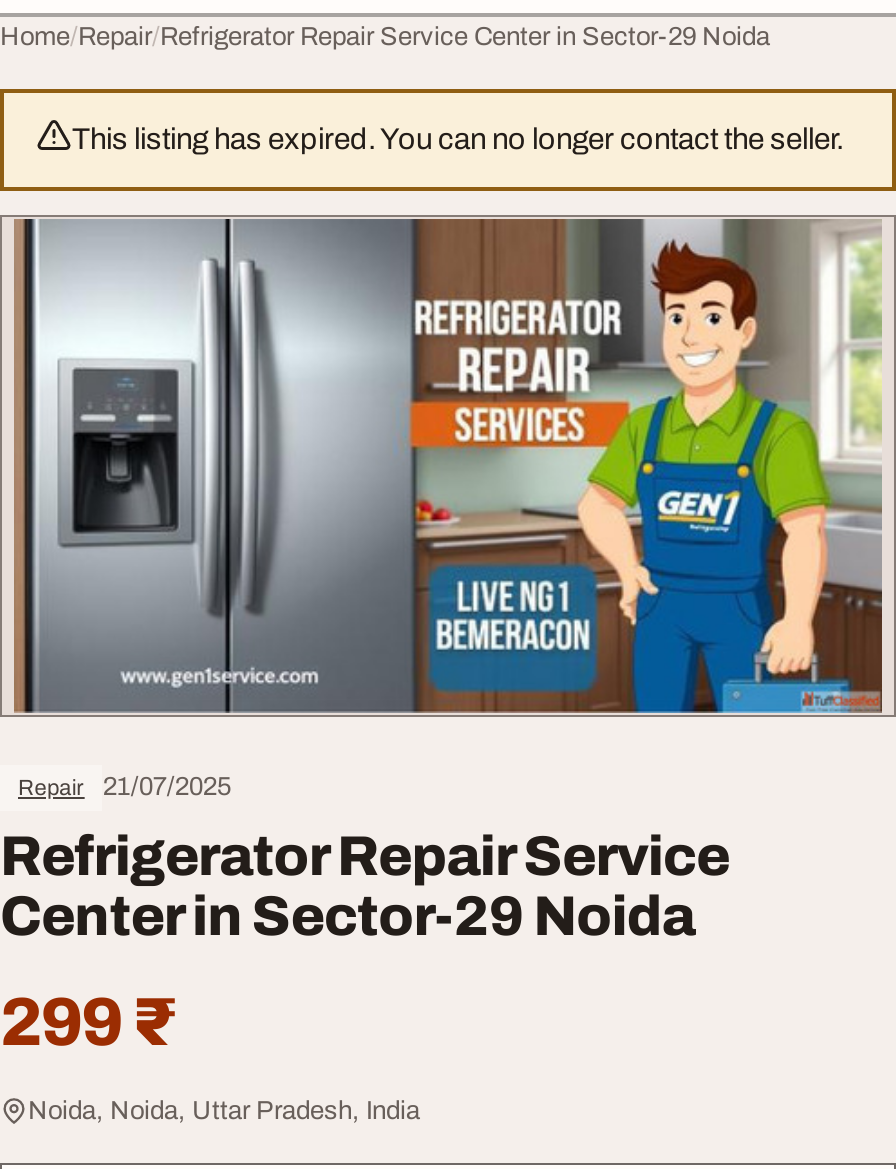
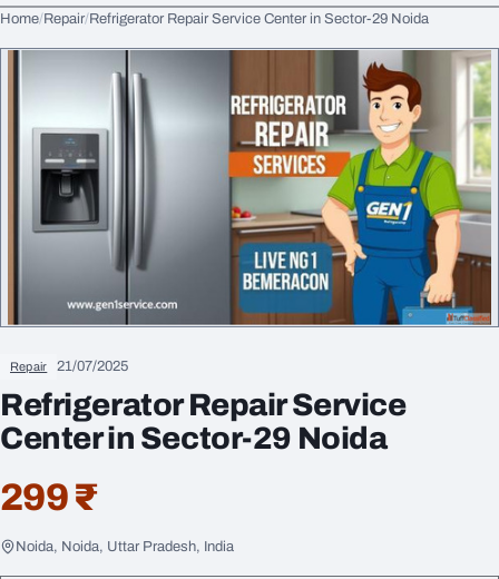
- This listing has expired. You can no longer contact the seller.
